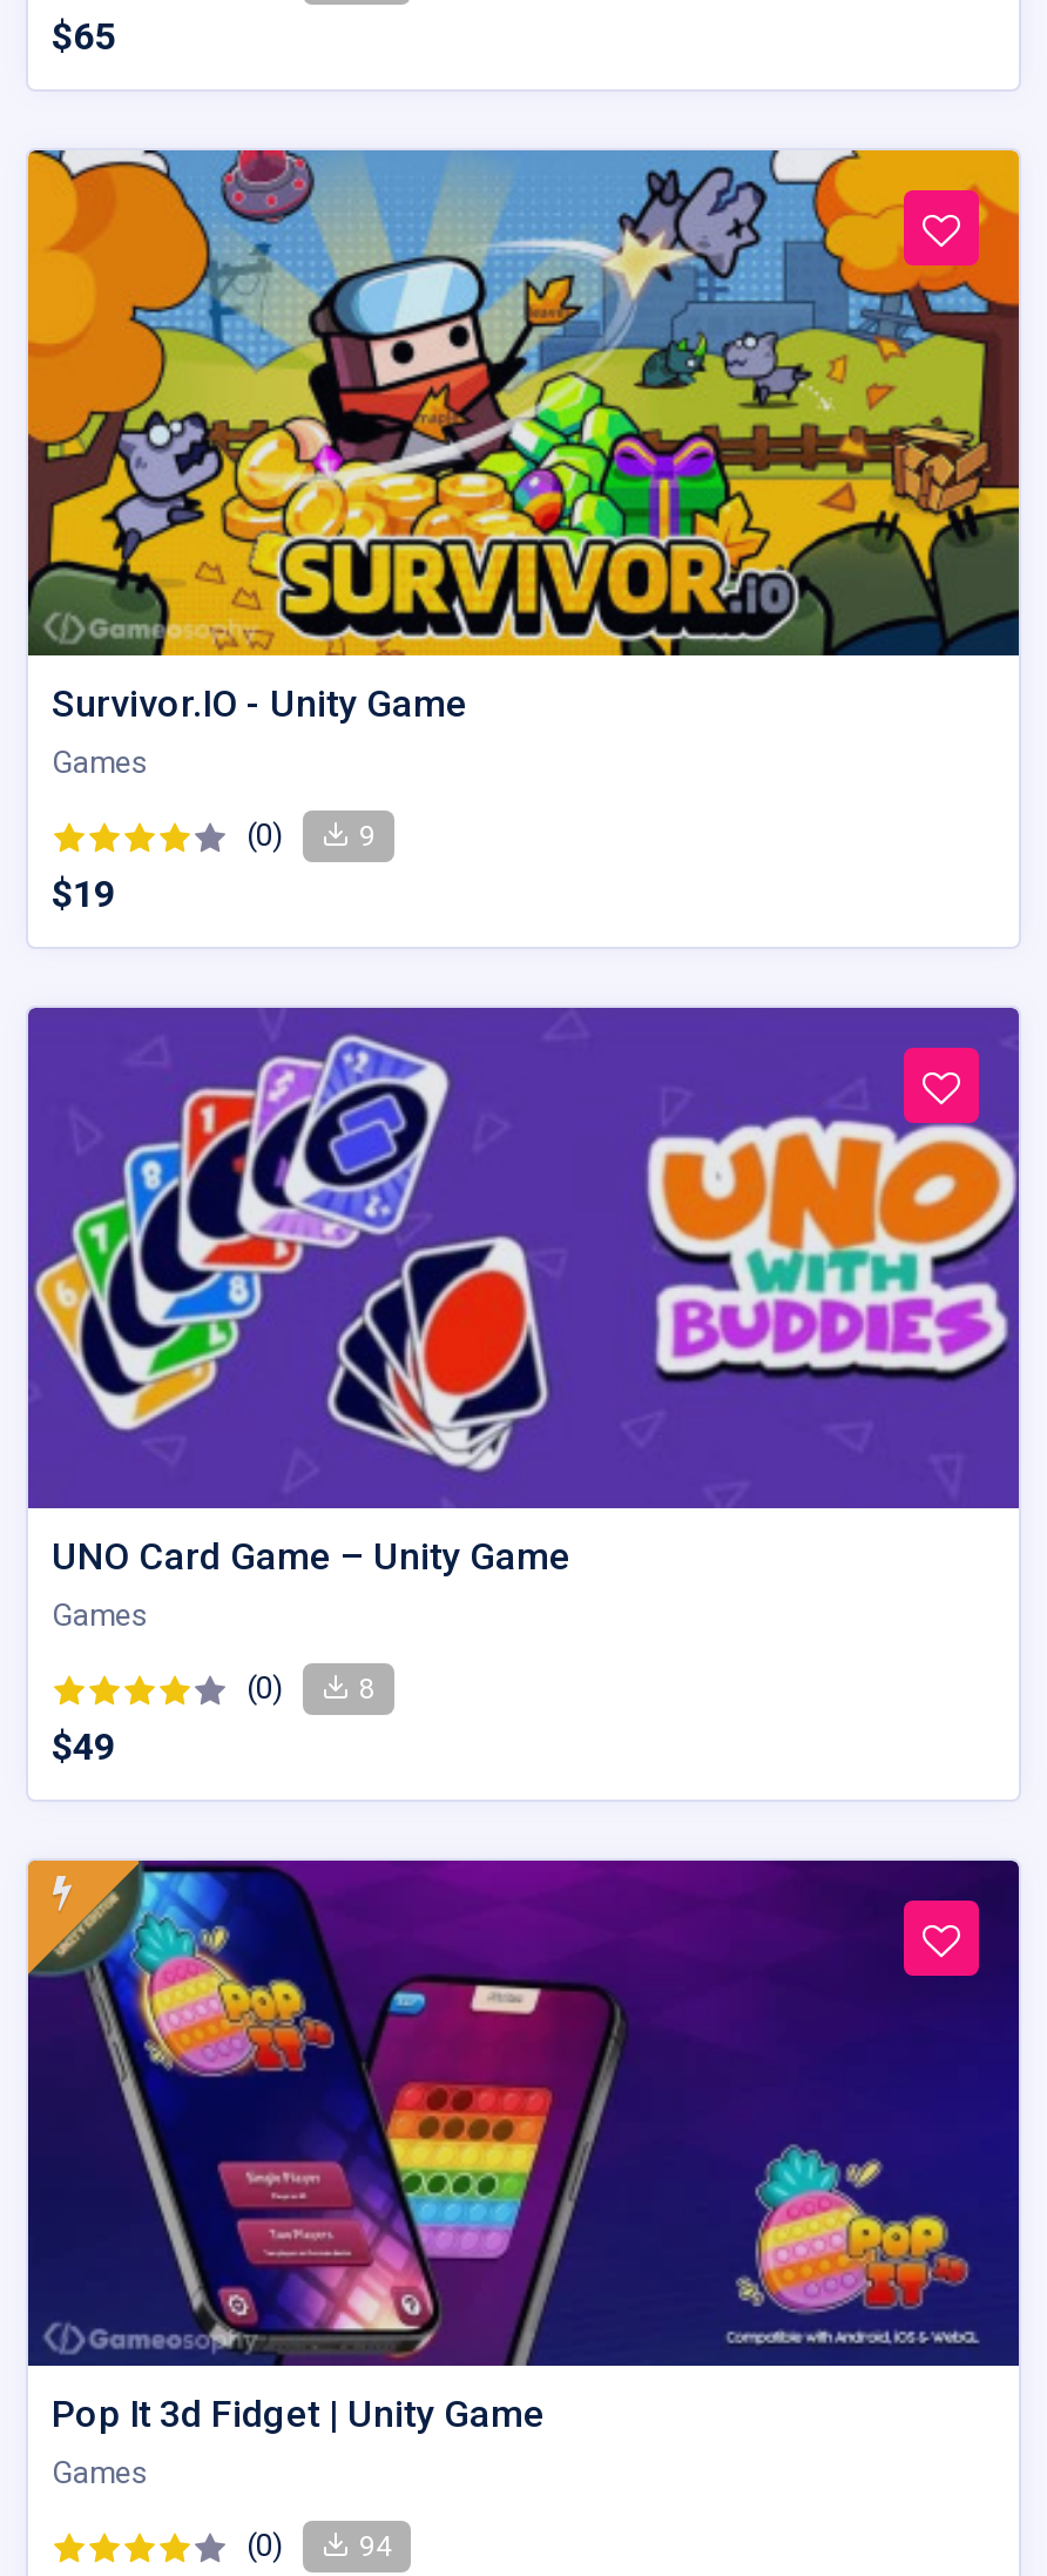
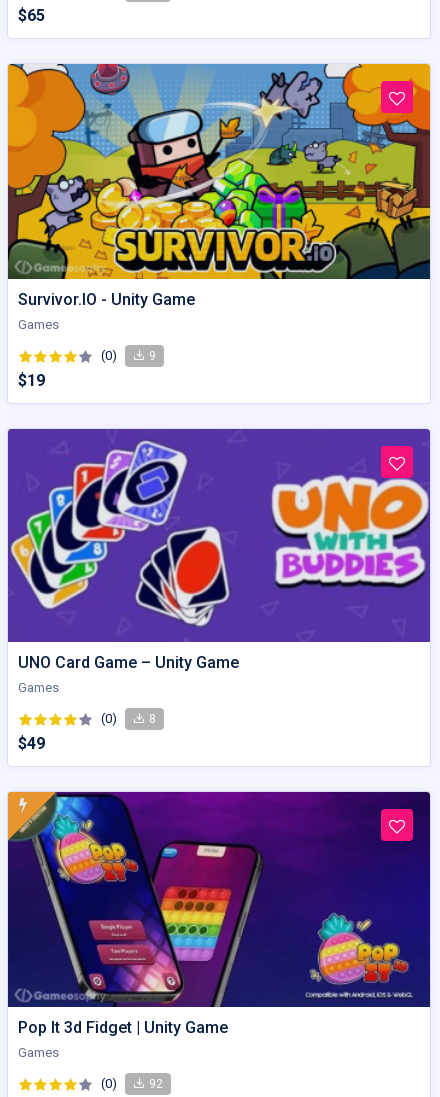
- 94
+ 92
